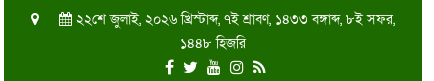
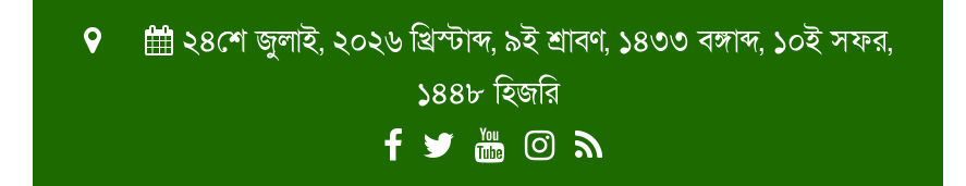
- ২২শে জুলাই, ২০২৬ খ্রিস্টাব্দ, ৭ই শ্রাবণ, ১৪৩৩ বঙ্গাব্দ, ৮ই সফর,
+ ২৪শে জুলাই, ২০২৬ খ্রিস্টাব্দ, ৯ই শ্রাবণ, ১৪৩৩ বঙ্গাব্দ, ১০ই সফর,
